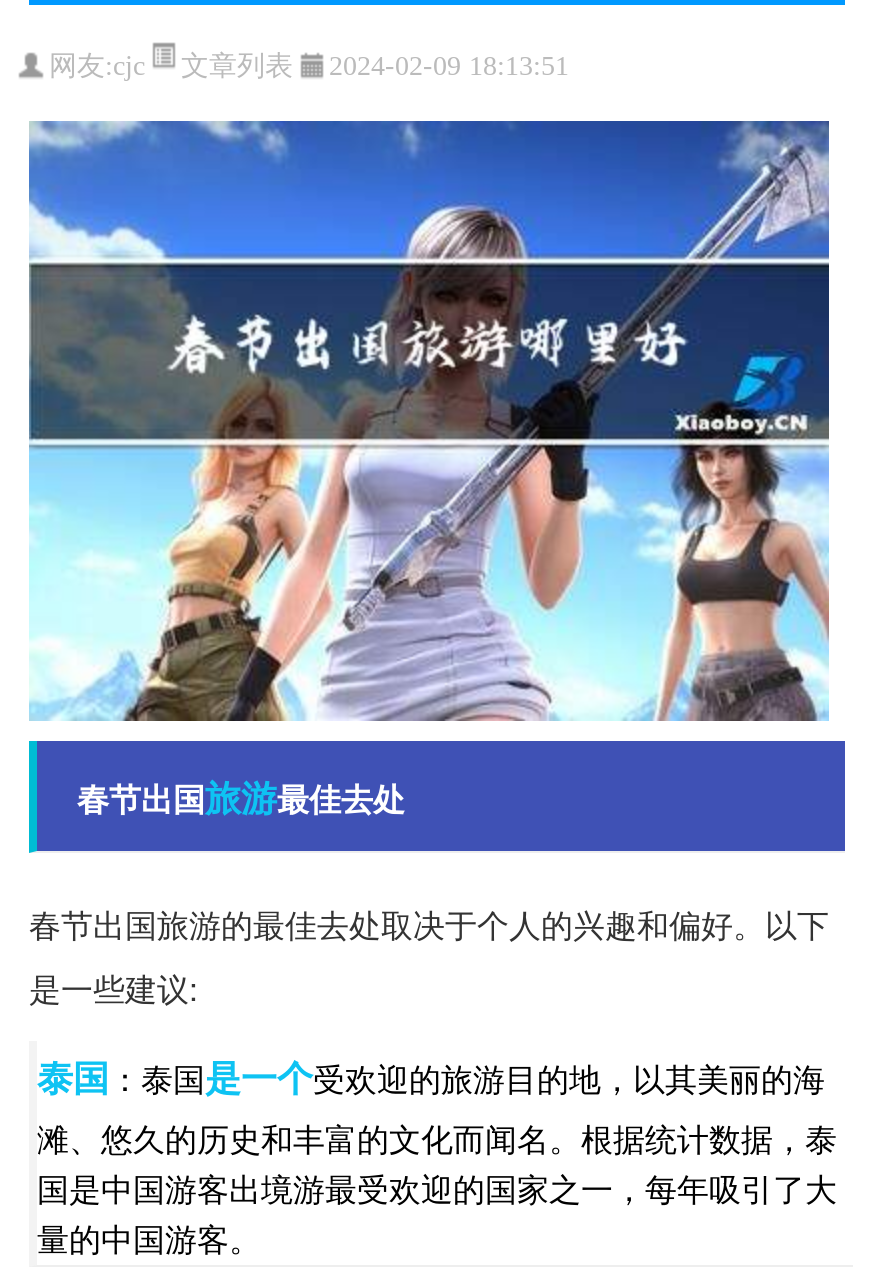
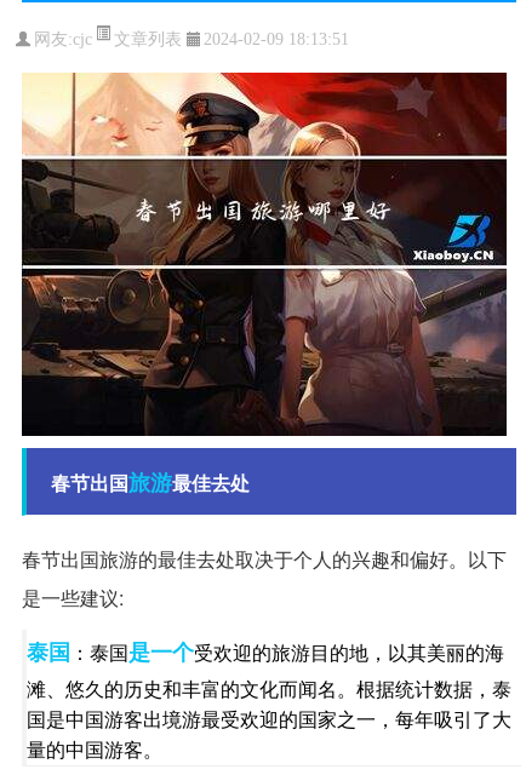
- [image]
+ [image]
